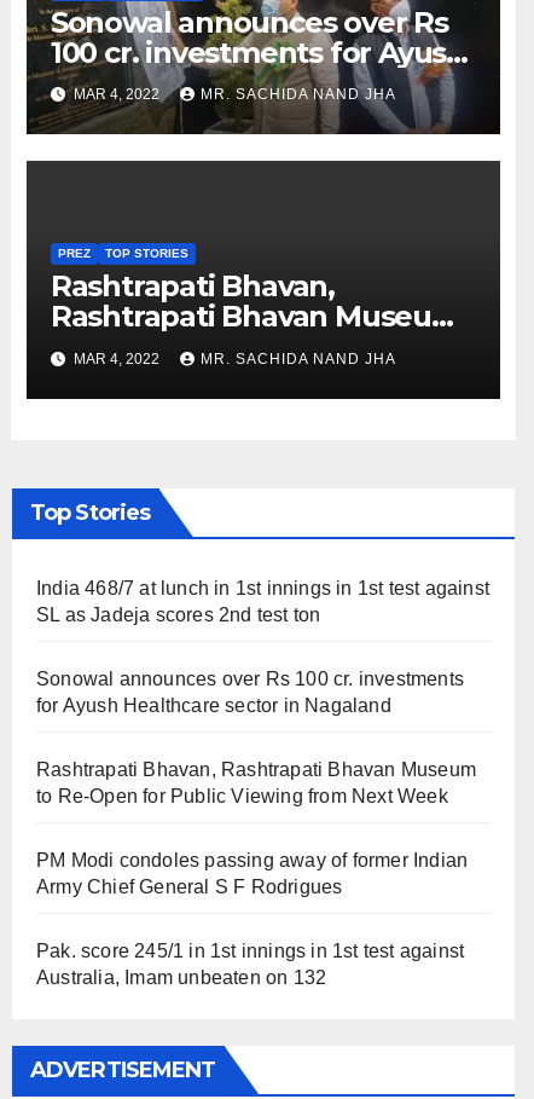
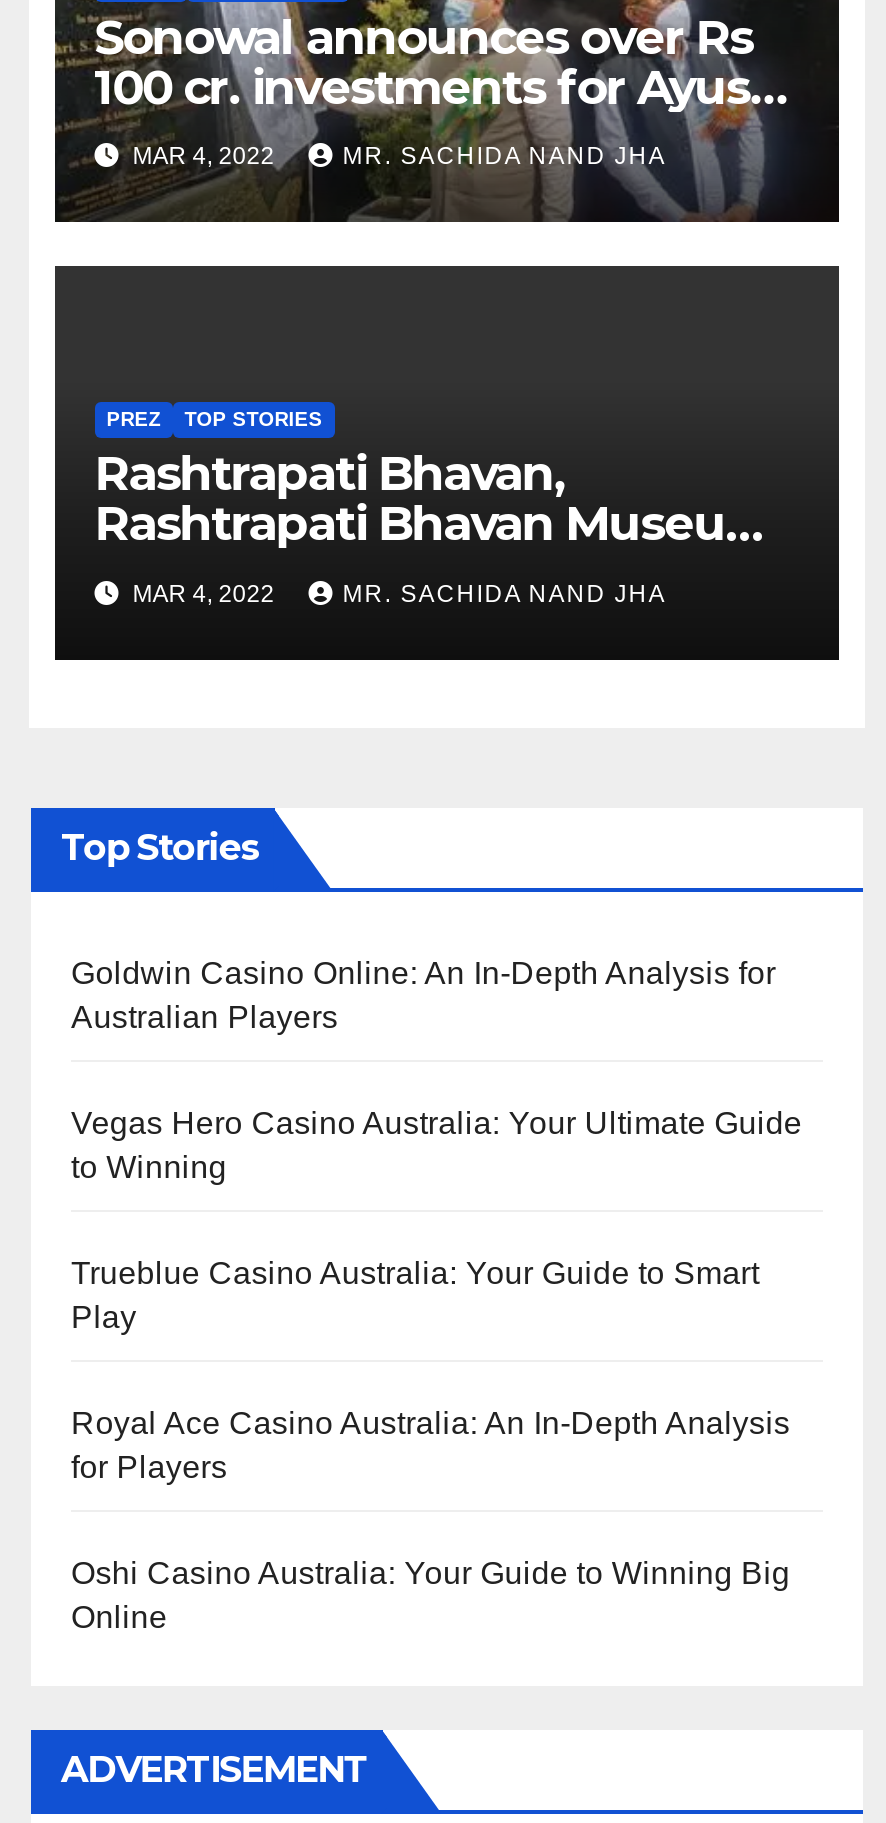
- India 468/7 at lunch in 1st innings in 1st test against
- SL as Jadeja scores 2nd test ton
+ Goldwin Casino Online: An In-Depth Analysis for
+ Australian Players

- Sonowal announces over Rs 100 cr. investments
- for Ayush Healthcare sector in Nagaland
+ Vegas Hero Casino Australia: Your Ultimate Guide
+ to Winning

- Rashtrapati Bhavan, Rashtrapati Bhavan Museum
- to Re-Open for Public Viewing from Next Week
+ Trueblue Casino Australia: Your Guide to Smart
+ Play

- PM Modi condoles passing away of former Indian
- Army Chief General S F Rodrigues
+ Royal Ace Casino Australia: An In-Depth Analysis
+ for Players

- Pak. score 245/1 in 1st innings in 1st test against
- Australia, Imam unbeaten on 132
+ Oshi Casino Australia: Your Guide to Winning Big
+ Online
